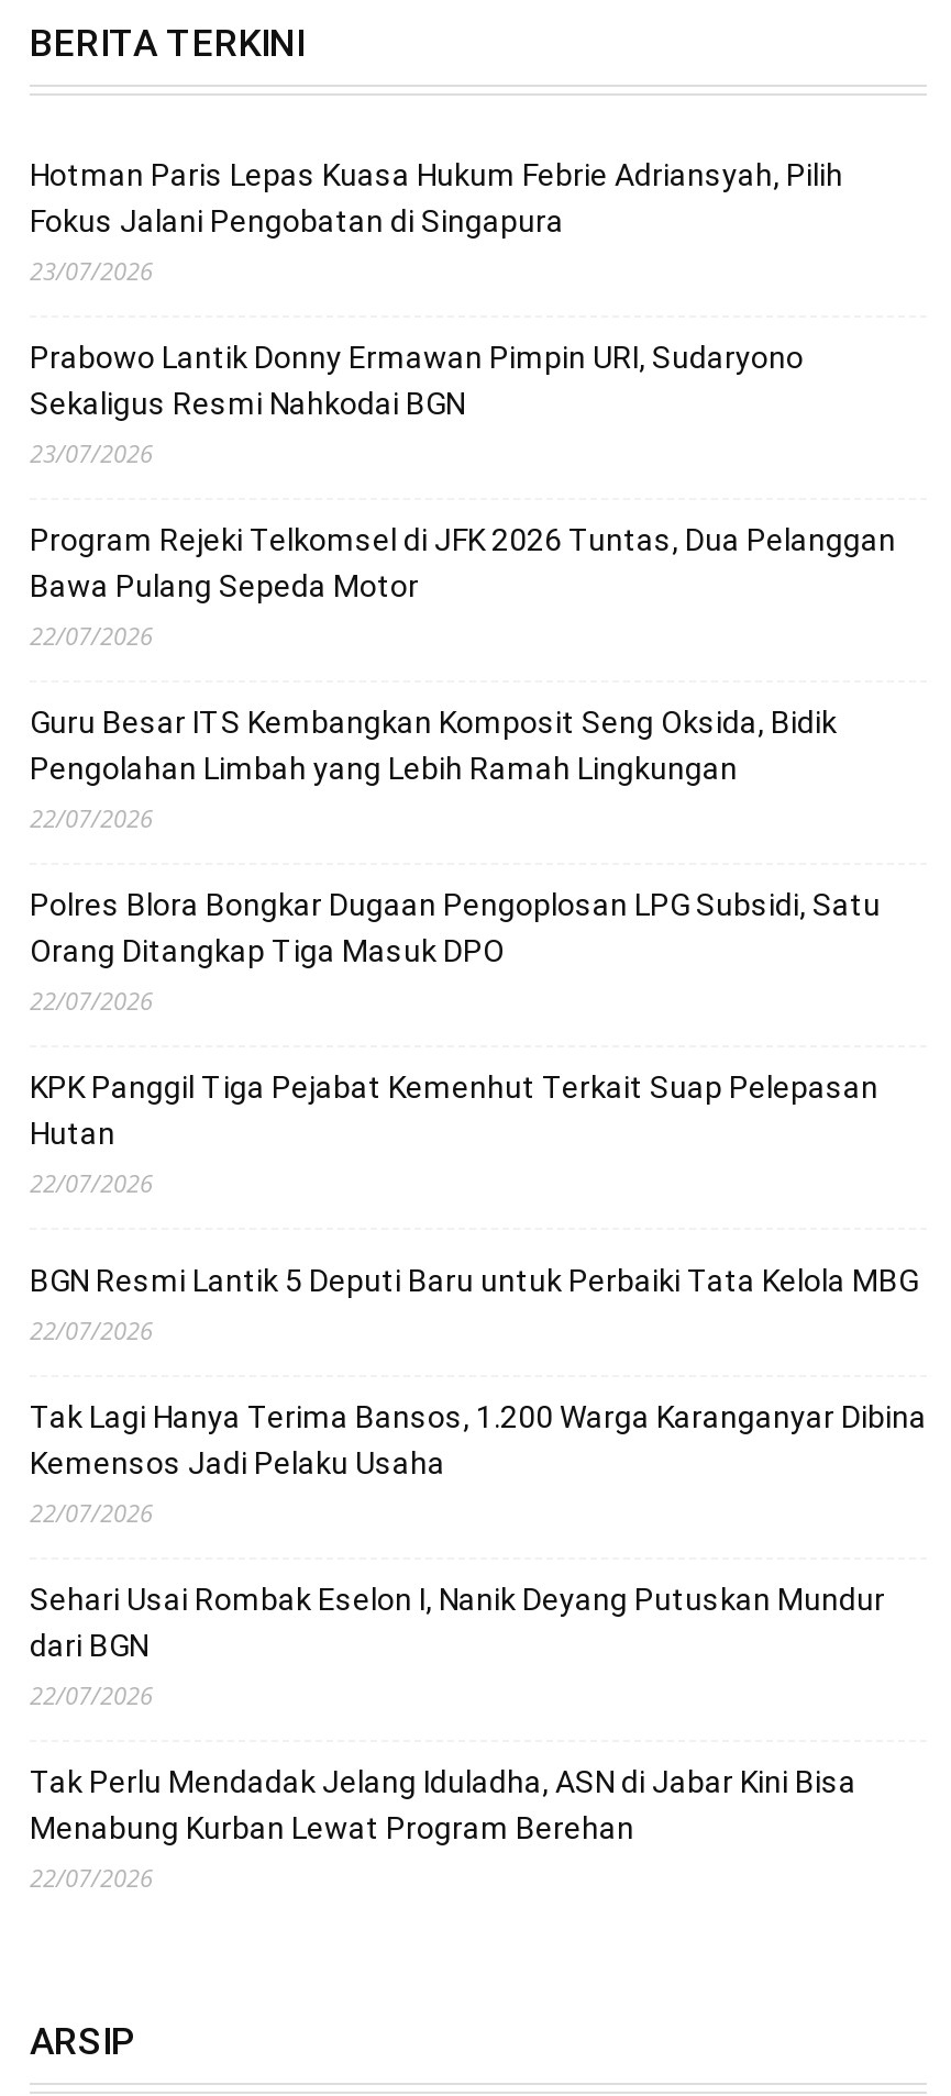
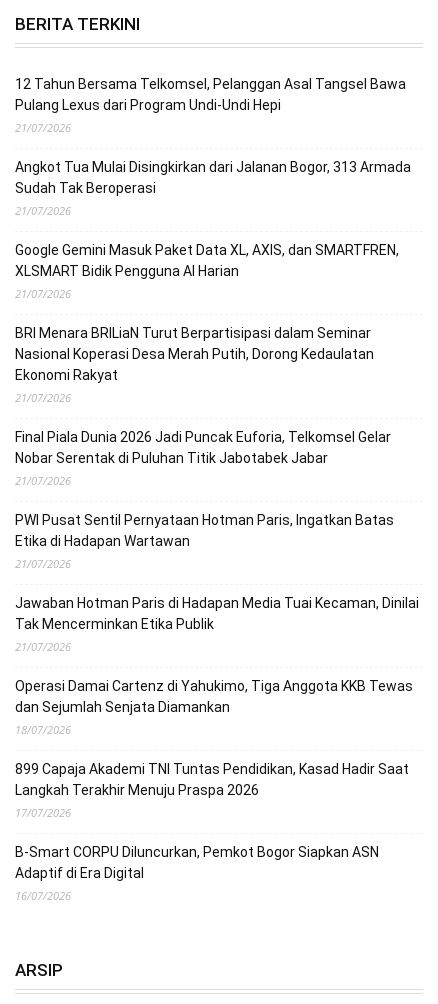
- Hotman Paris Lepas Kuasa Hukum Febrie Adriansyah, Pilih
- Fokus Jalani Pengobatan di Singapura
- 23/07/2026
+ 12 Tahun Bersama Telkomsel, Pelanggan Asal Tangsel Bawa
+ Pulang Lexus dari Program Undi-Undi Hepi
+ 21/07/2026

- Prabowo Lantik Donny Ermawan Pimpin URI, Sudaryono
- Sekaligus Resmi Nahkodai BGN
- 23/07/2026
+ Angkot Tua Mulai Disingkirkan dari Jalanan Bogor, 313 Armada
+ Sudah Tak Beroperasi
+ 21/07/2026

- Program Rejeki Telkomsel di JFK 2026 Tuntas, Dua Pelanggan
- Bawa Pulang Sepeda Motor
- 22/07/2026
+ Google Gemini Masuk Paket Data XL, AXIS, dan SMARTFREN,
+ XLSMART Bidik Pengguna AI Harian
+ 21/07/2026

- Guru Besar ITS Kembangkan Komposit Seng Oksida, Bidik
- Pengolahan Limbah yang Lebih Ramah Lingkungan
- 22/07/2026
+ BRI Menara BRILiaN Turut Berpartisipasi dalam Seminar
+ Nasional Koperasi Desa Merah Putih, Dorong Kedaulatan
+ Ekonomi Rakyat
+ 21/07/2026

- Polres Blora Bongkar Dugaan Pengoplosan LPG Subsidi, Satu
- Orang Ditangkap Tiga Masuk DPO
- 22/07/2026
+ Final Piala Dunia 2026 Jadi Puncak Euforia, Telkomsel Gelar
+ Nobar Serentak di Puluhan Titik Jabotabek Jabar
+ 21/07/2026

- KPK Panggil Tiga Pejabat Kemenhut Terkait Suap Pelepasan
- Hutan
- 22/07/2026
+ PWI Pusat Sentil Pernyataan Hotman Paris, Ingatkan Batas
+ Etika di Hadapan Wartawan
+ 21/07/2026

- BGN Resmi Lantik 5 Deputi Baru untuk Perbaiki Tata Kelola MBG
- 22/07/2026
+ Jawaban Hotman Paris di Hadapan Media Tuai Kecaman, Dinilai
+ Tak Mencerminkan Etika Publik
+ 21/07/2026

- Tak Lagi Hanya Terima Bansos, 1.200 Warga Karanganyar Dibina
- Kemensos Jadi Pelaku Usaha
- 22/07/2026
+ Operasi Damai Cartenz di Yahukimo, Tiga Anggota KKB Tewas
+ dan Sejumlah Senjata Diamankan
+ 18/07/2026

- Sehari Usai Rombak Eselon I, Nanik Deyang Putuskan Mundur
- dari BGN
- 22/07/2026
+ 899 Capaja Akademi TNI Tuntas Pendidikan, Kasad Hadir Saat
+ Langkah Terakhir Menuju Praspa 2026
+ 17/07/2026

- Tak Perlu Mendadak Jelang Iduladha, ASN di Jabar Kini Bisa
- Menabung Kurban Lewat Program Berehan
- 22/07/2026
+ B-Smart CORPU Diluncurkan, Pemkot Bogor Siapkan ASN
+ Adaptif di Era Digital
+ 16/07/2026
